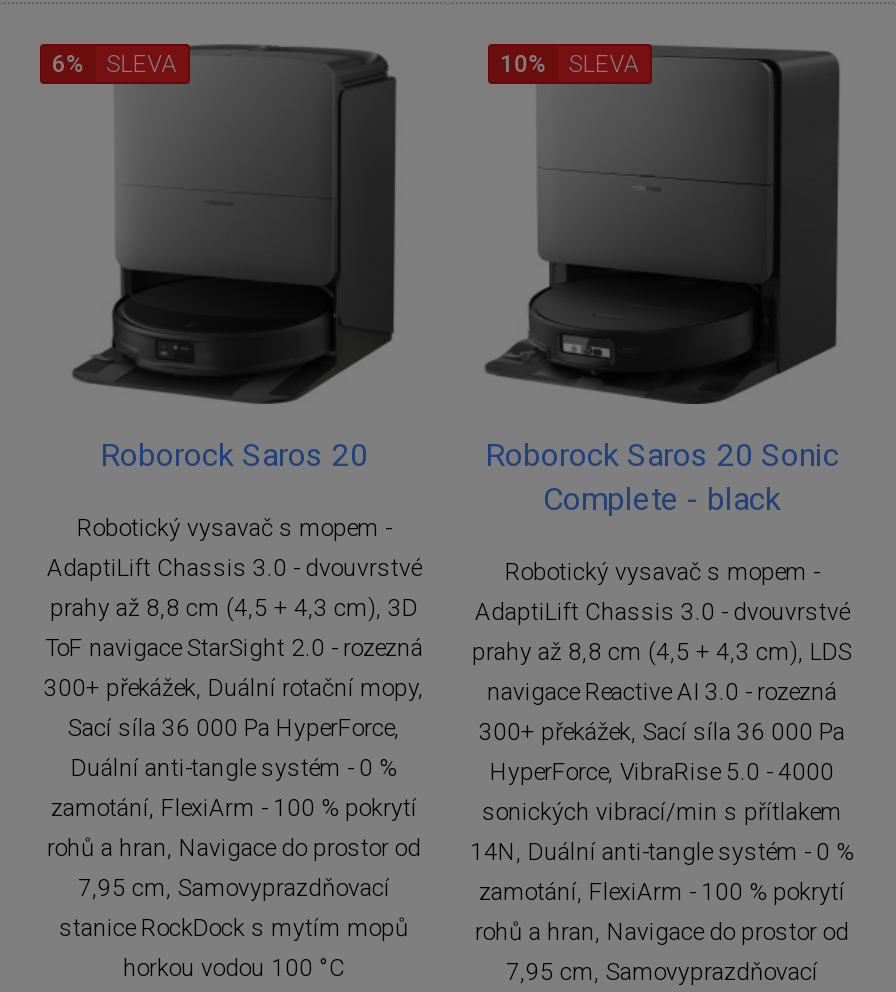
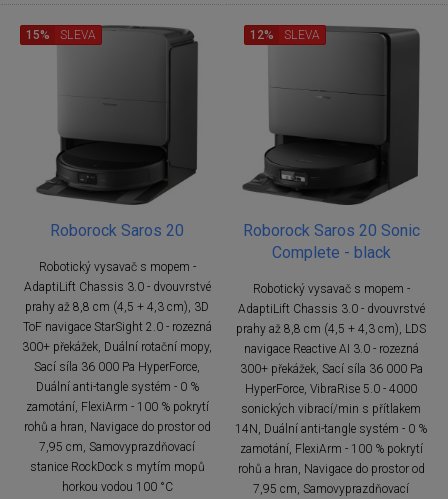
- 6% SLEVA
+ 15% SLEVA

- 10% SLEVA
+ 12% SLEVA
